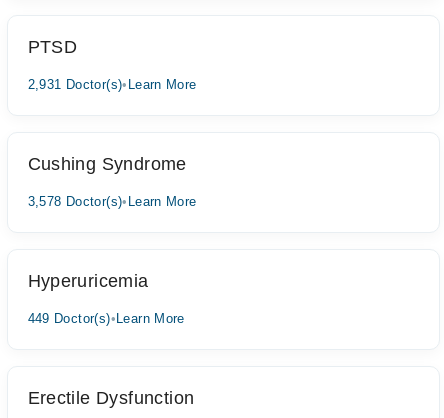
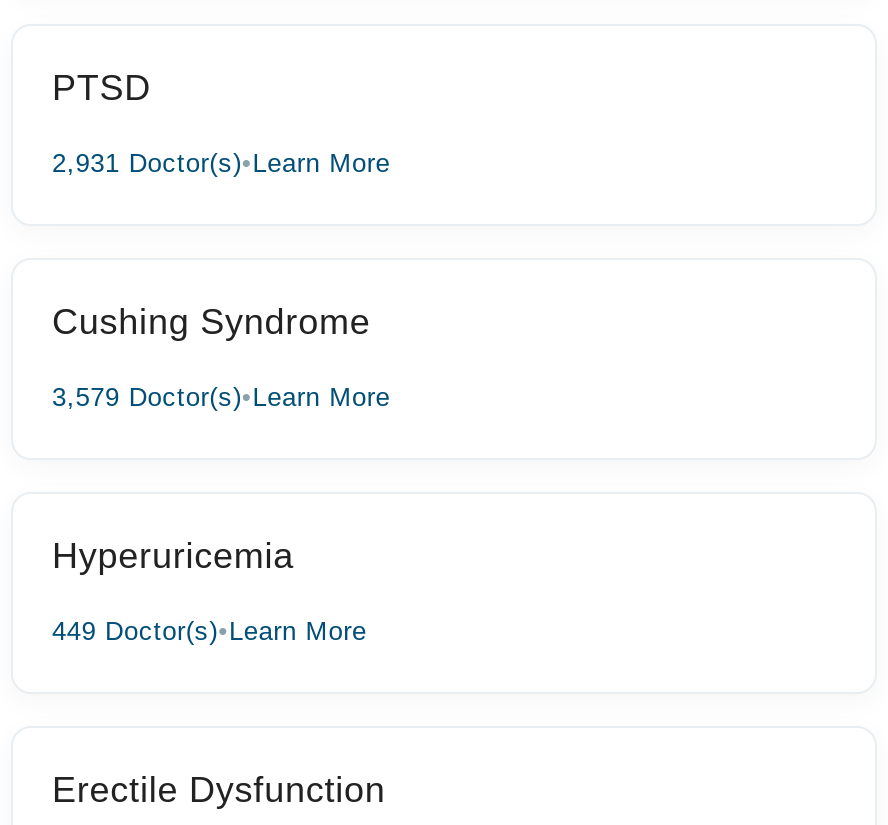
- 3,578 Doctor(s)•Learn More
+ 3,579 Doctor(s)•Learn More
